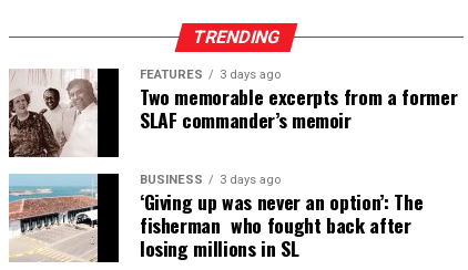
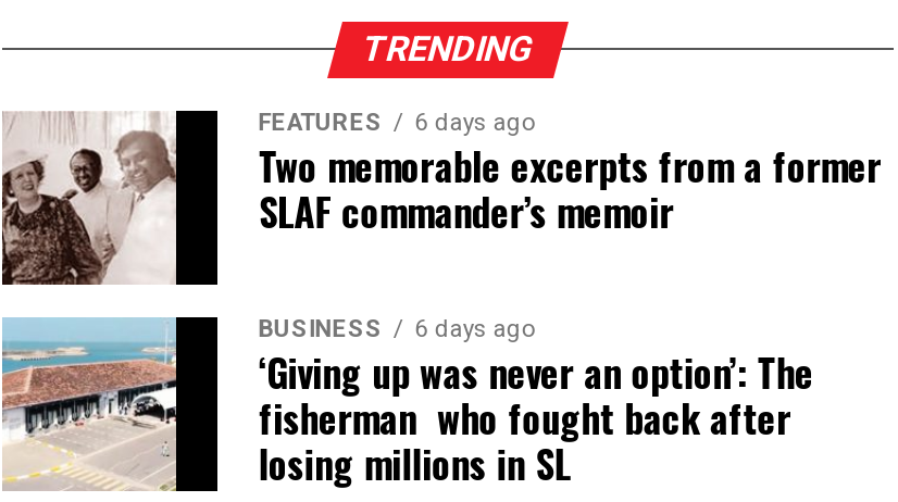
- FEATURES 3 days ago
+ FEATURES 6 days ago

- BUSINESS 3 days ago
+ BUSINESS 6 days ago
